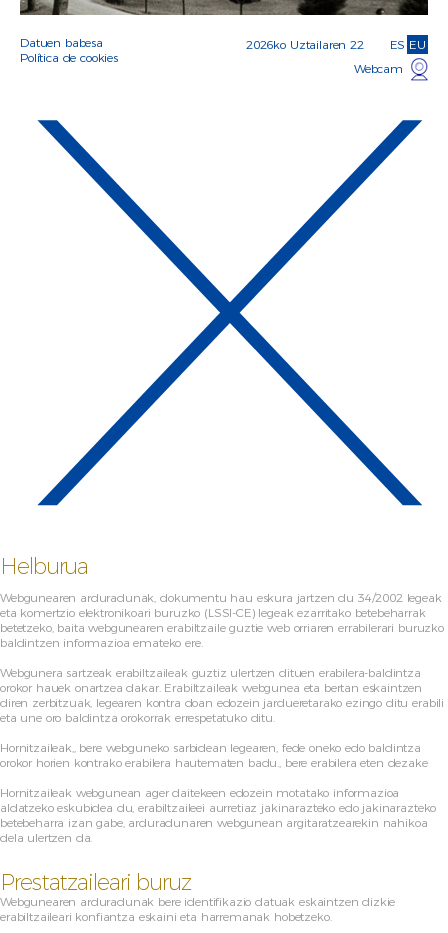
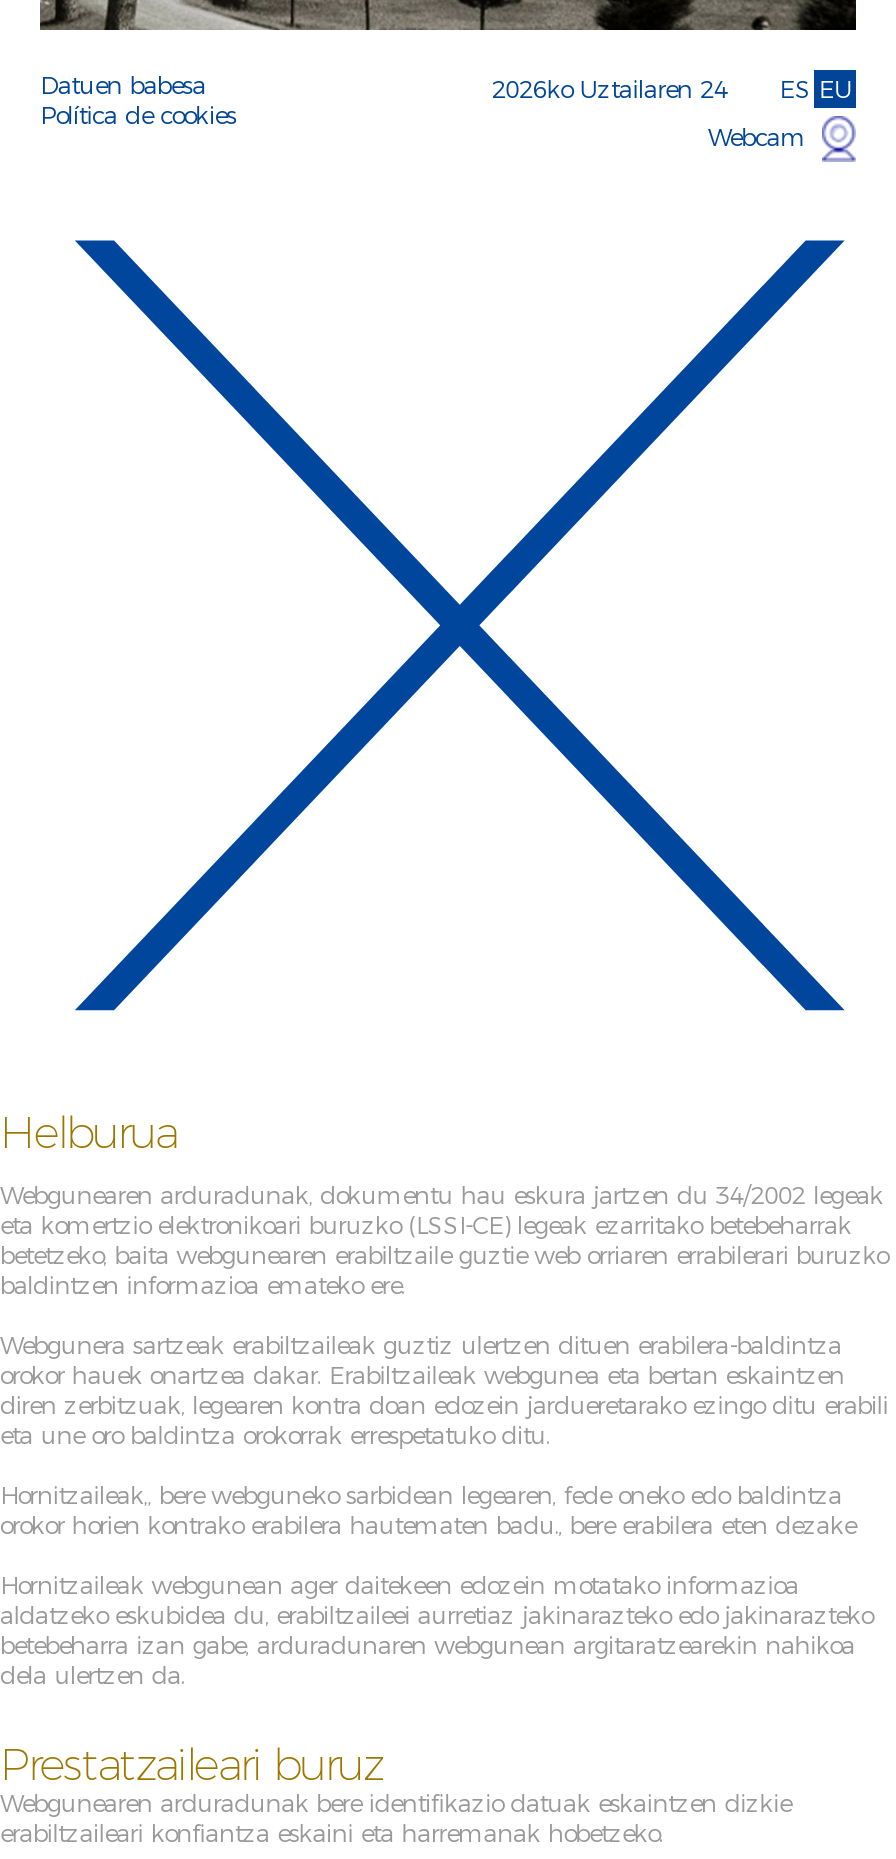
- 2026ko Uztailaren 22
+ 2026ko Uztailaren 24
